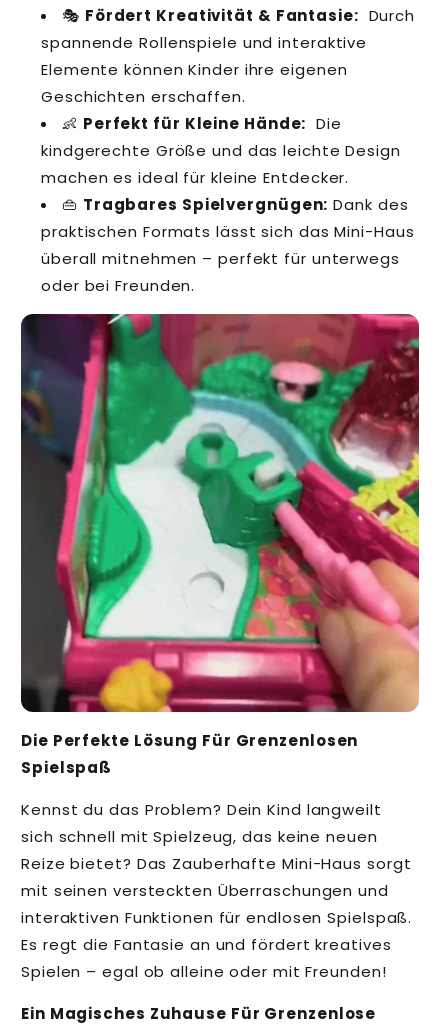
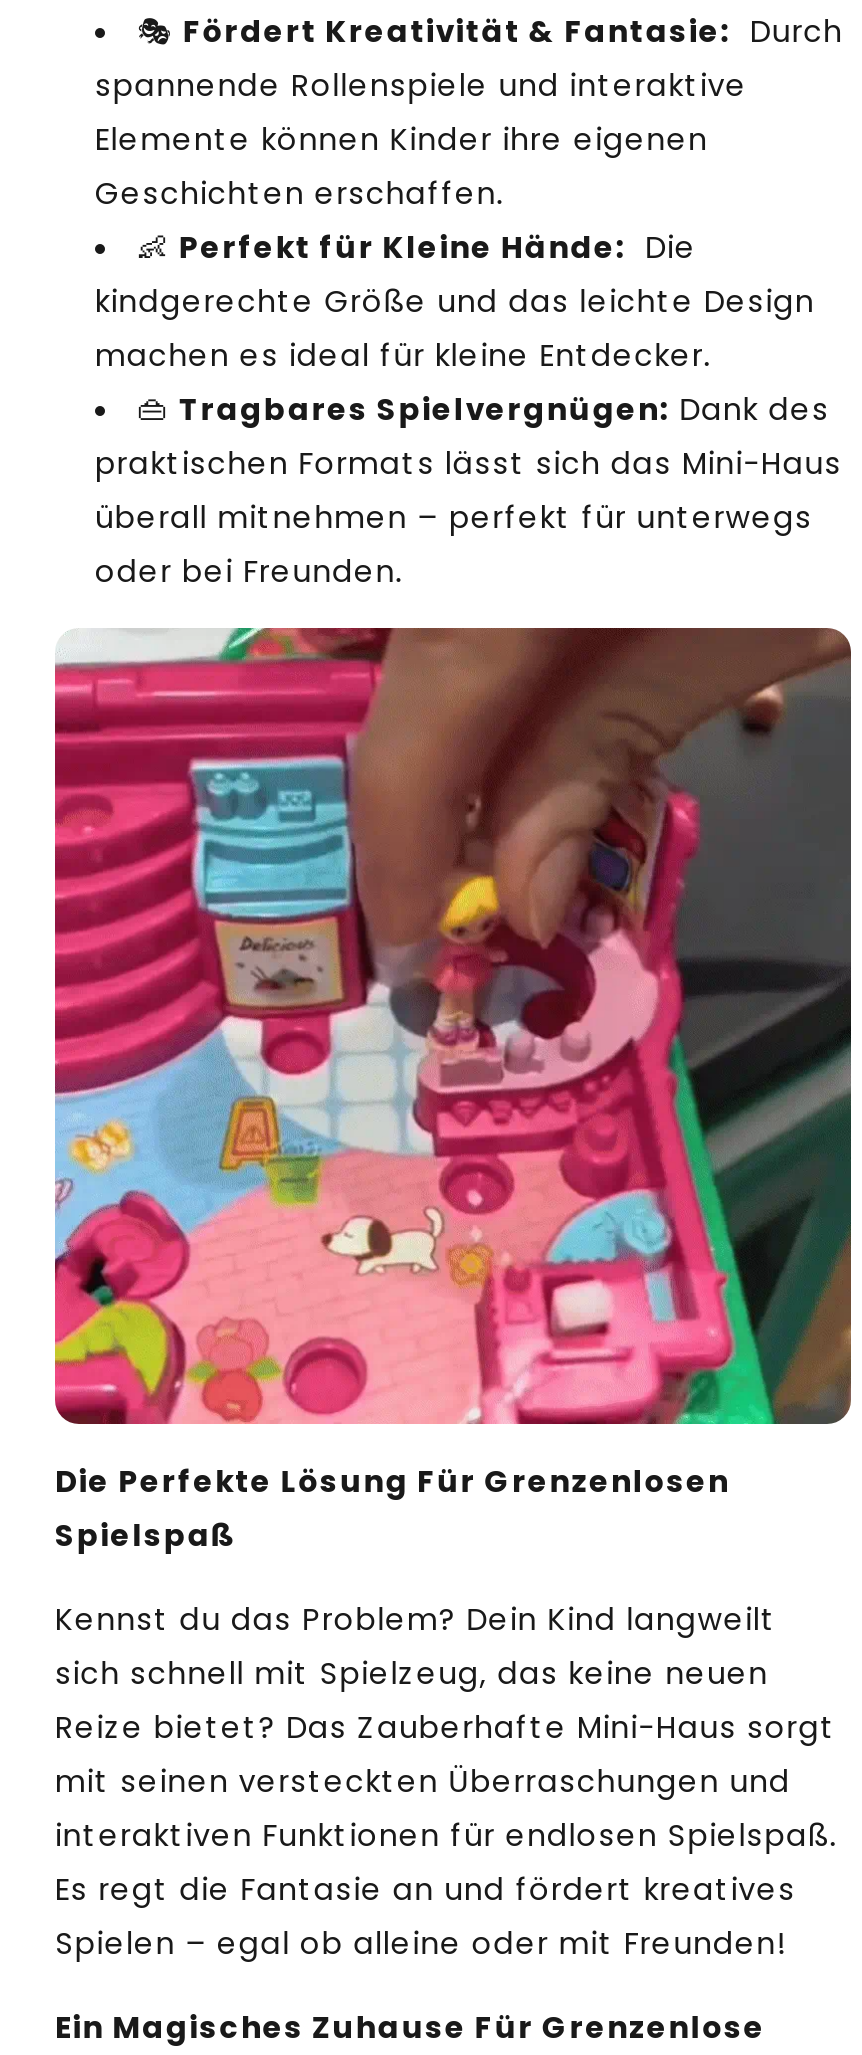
- [image]
+ [image]
